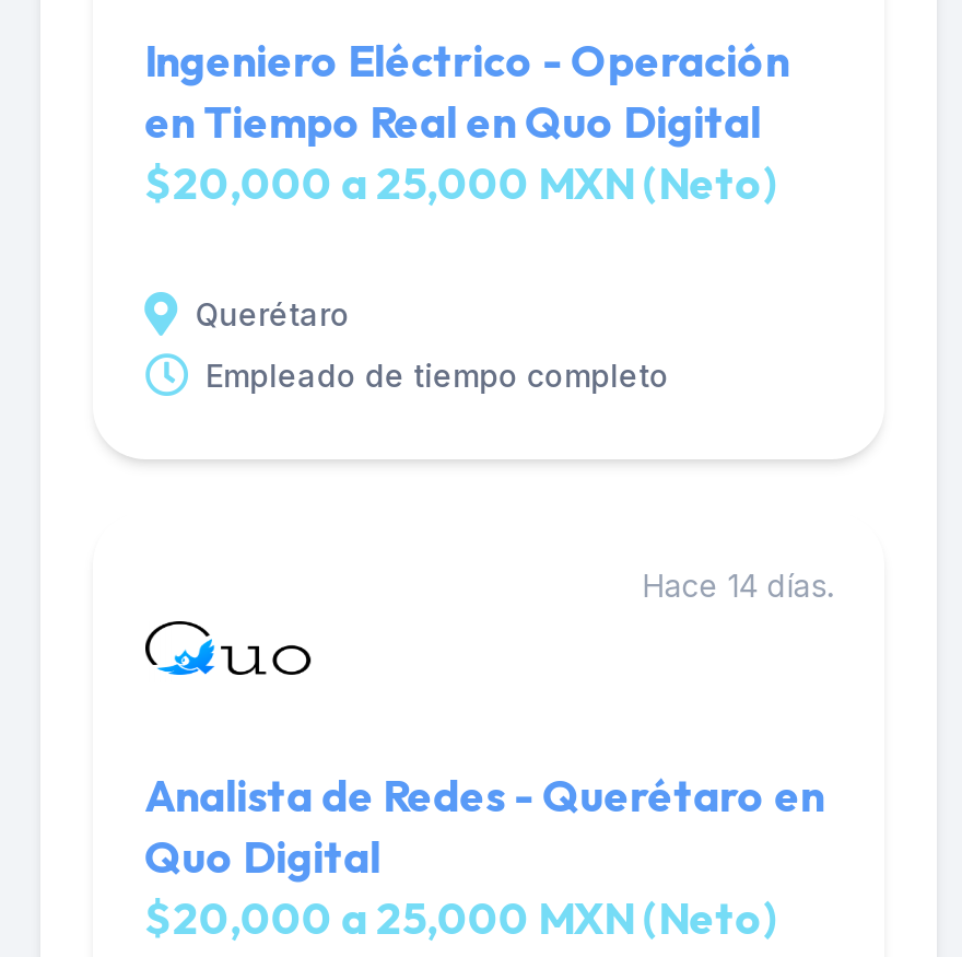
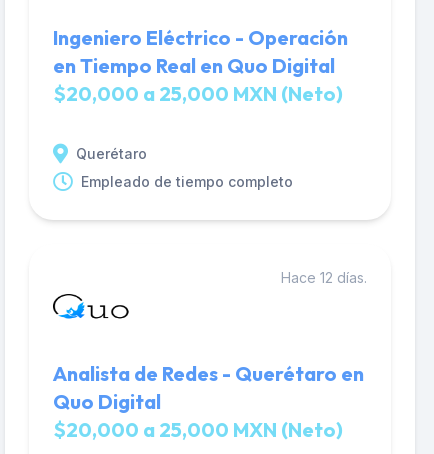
- Hace 14 días.
+ Hace 12 días.
